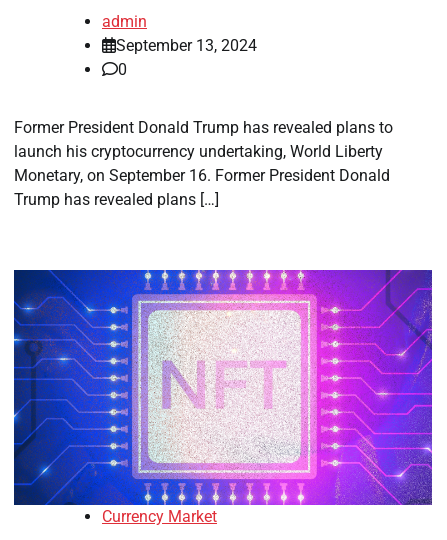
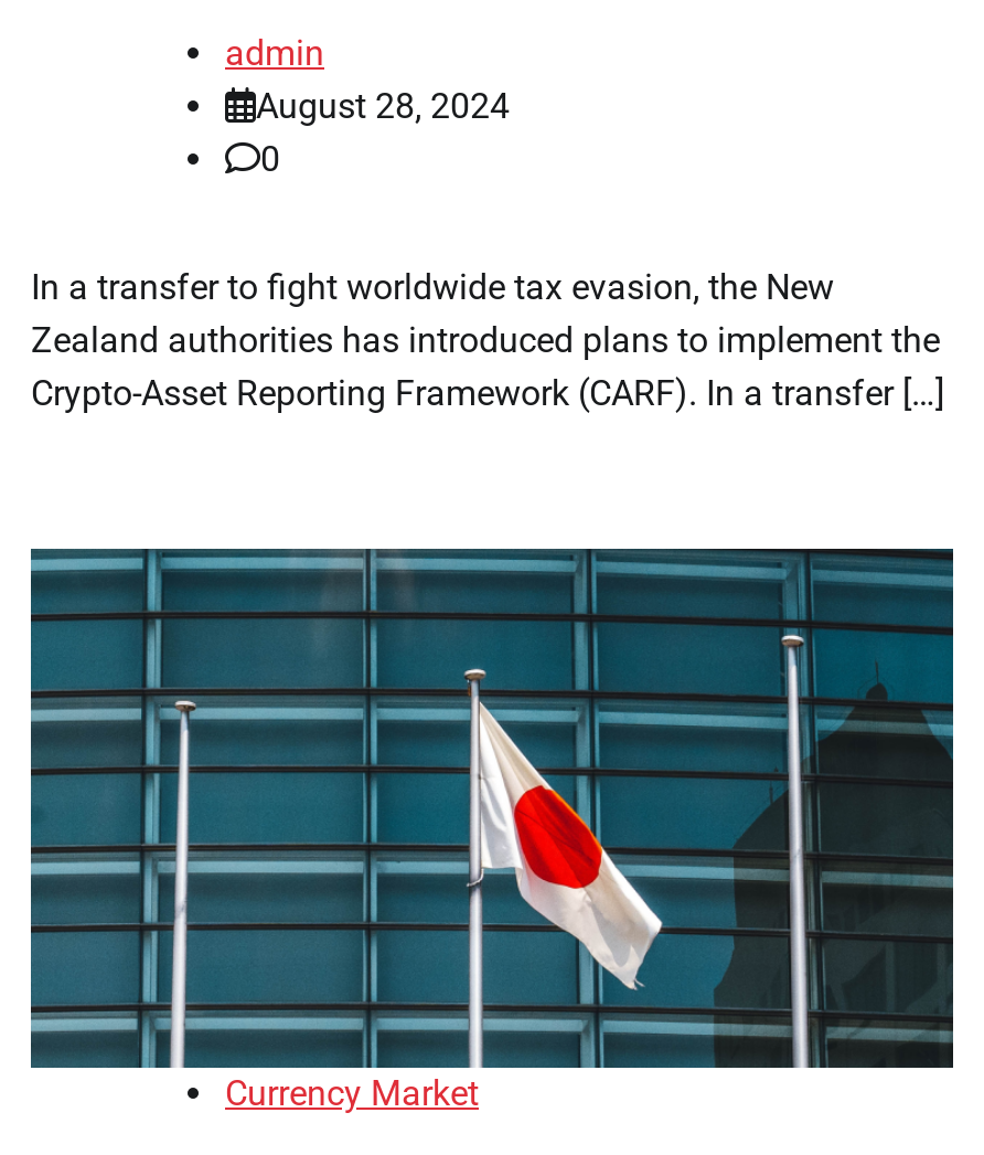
- September 13, 2024
+ August 28, 2024

- Former President Donald Trump has revealed plans to
- launch his cryptocurrency undertaking, World Liberty
- Monetary, on September 16. Former President Donald
- Trump has revealed plans […]
+ In a transfer to fight worldwide tax evasion, the New
+ Zealand authorities has introduced plans to implement the
+ Crypto-Asset Reporting Framework (CARF). In a transfer […]

- [image]
+ [image]
